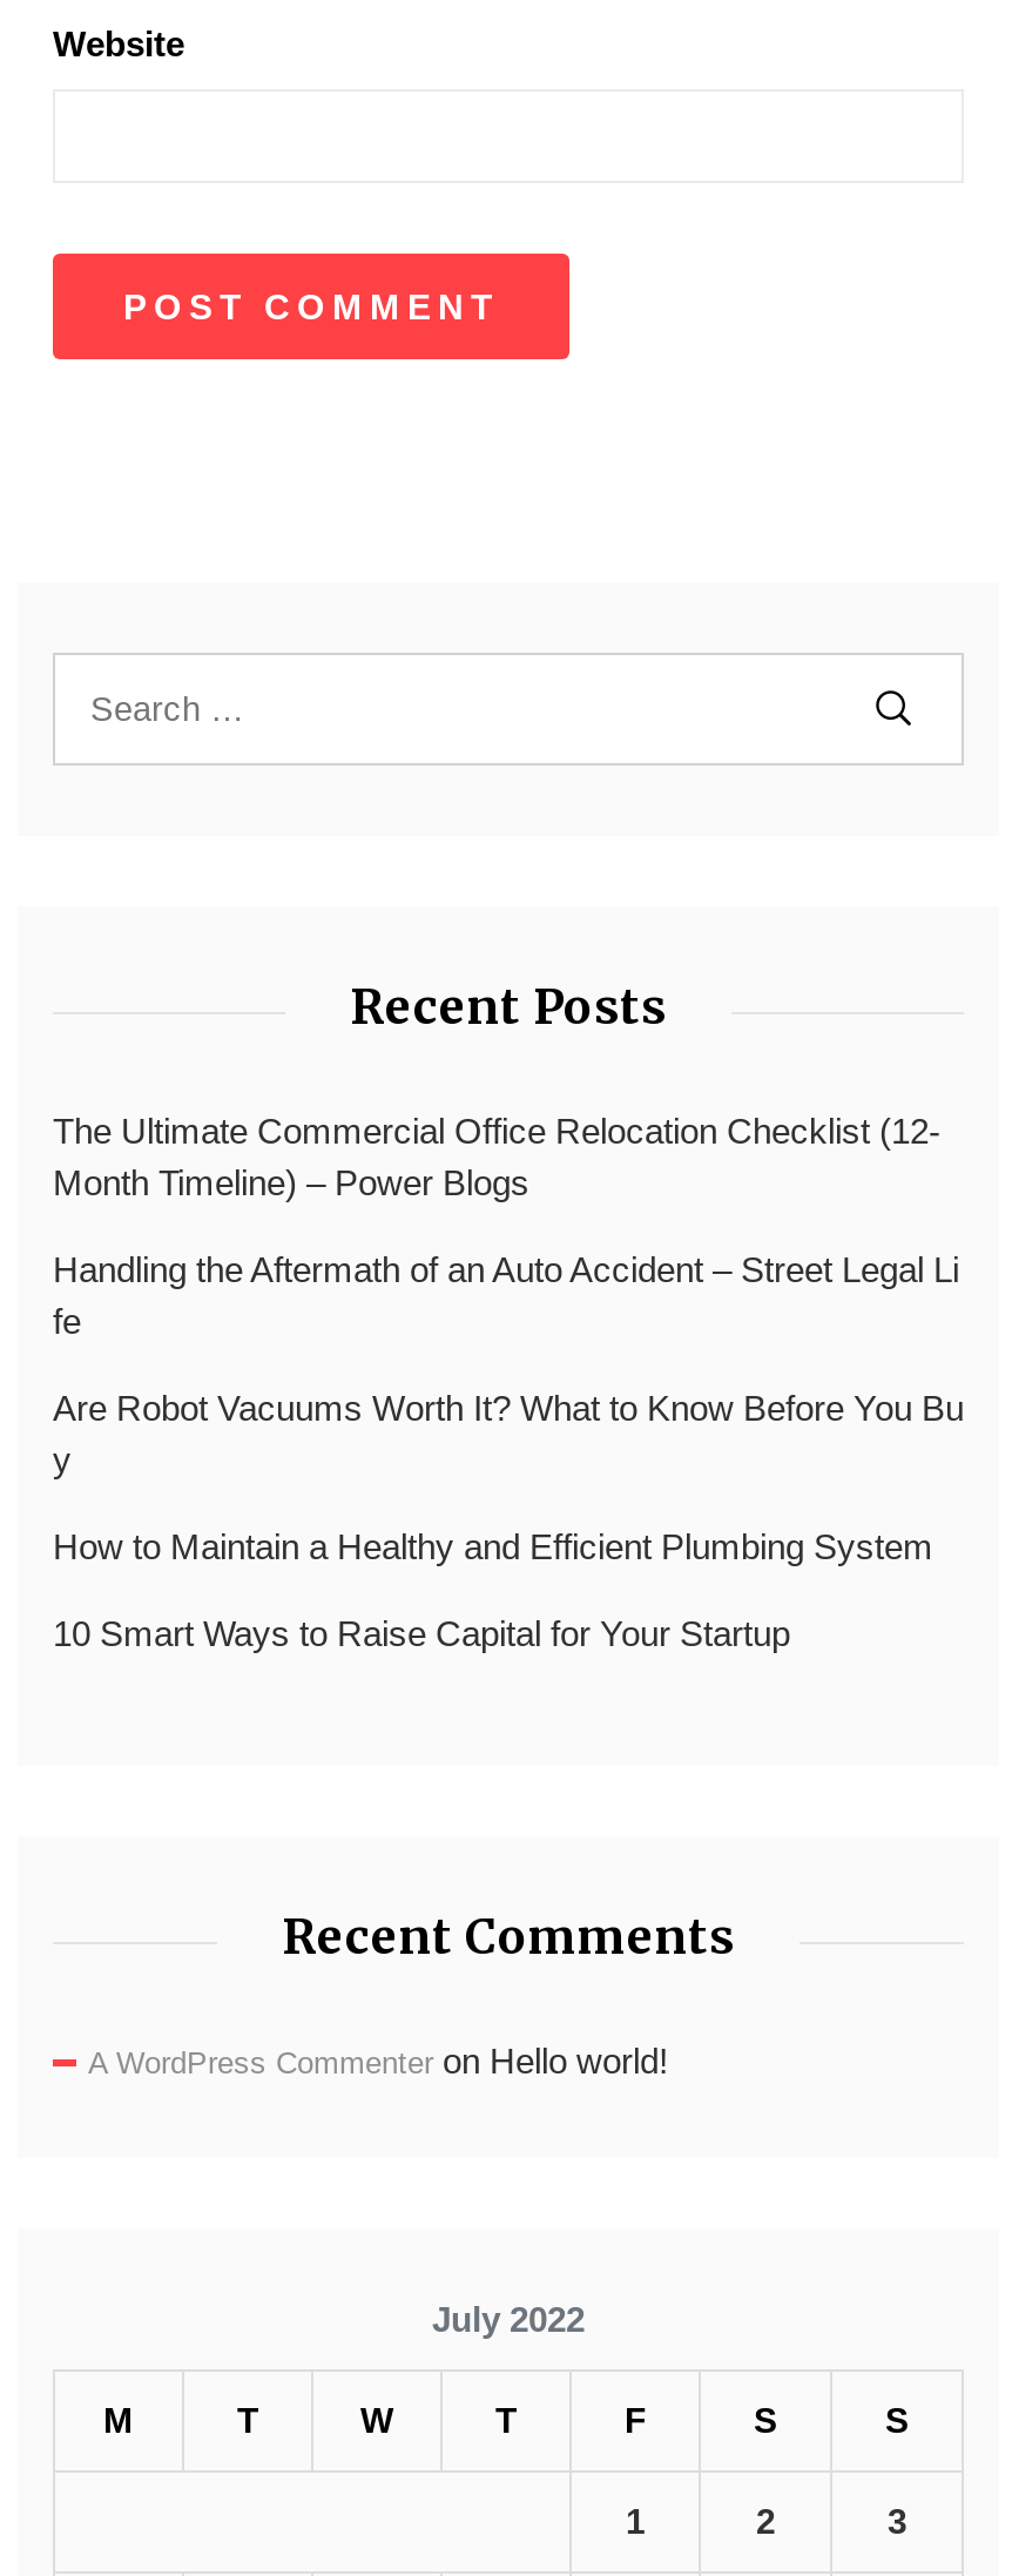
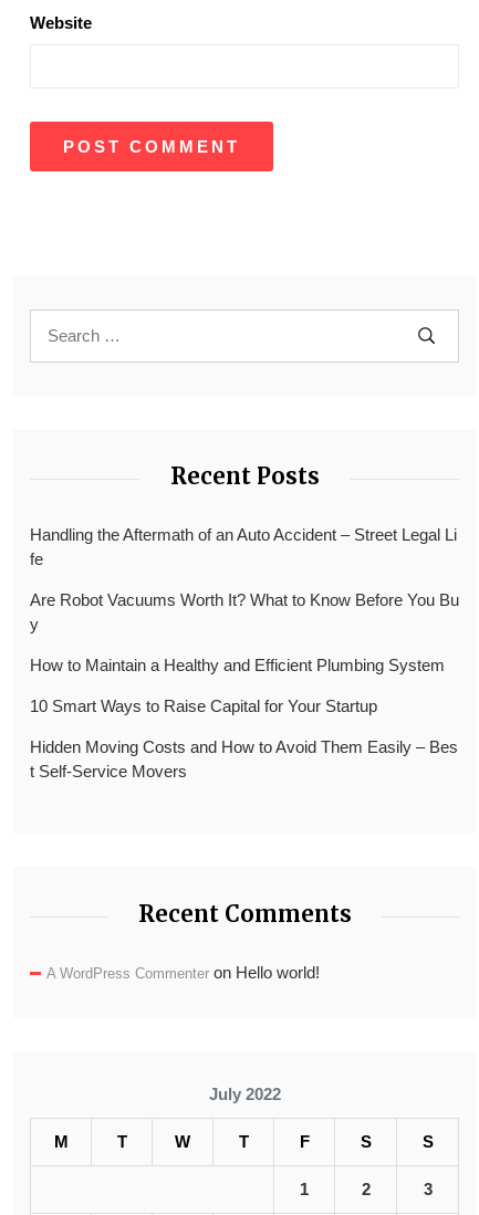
- The Ultimate Commercial Office Relocation Checklist (12-
- Month Timeline) – Power Blogs

moved up: Handling the Aftermath of an Auto Accident – Street Legal Li | fe | Are Robot Vacuums Worth It? What to Know Before You Bu | y | How to Maintain a Healthy and Efficient Plumbing System | 10 Smart Ways to Raise Capital for Your Startup

+ Hidden Moving Costs and How to Avoid Them Easily – Bes
+ t Self-Service Movers
